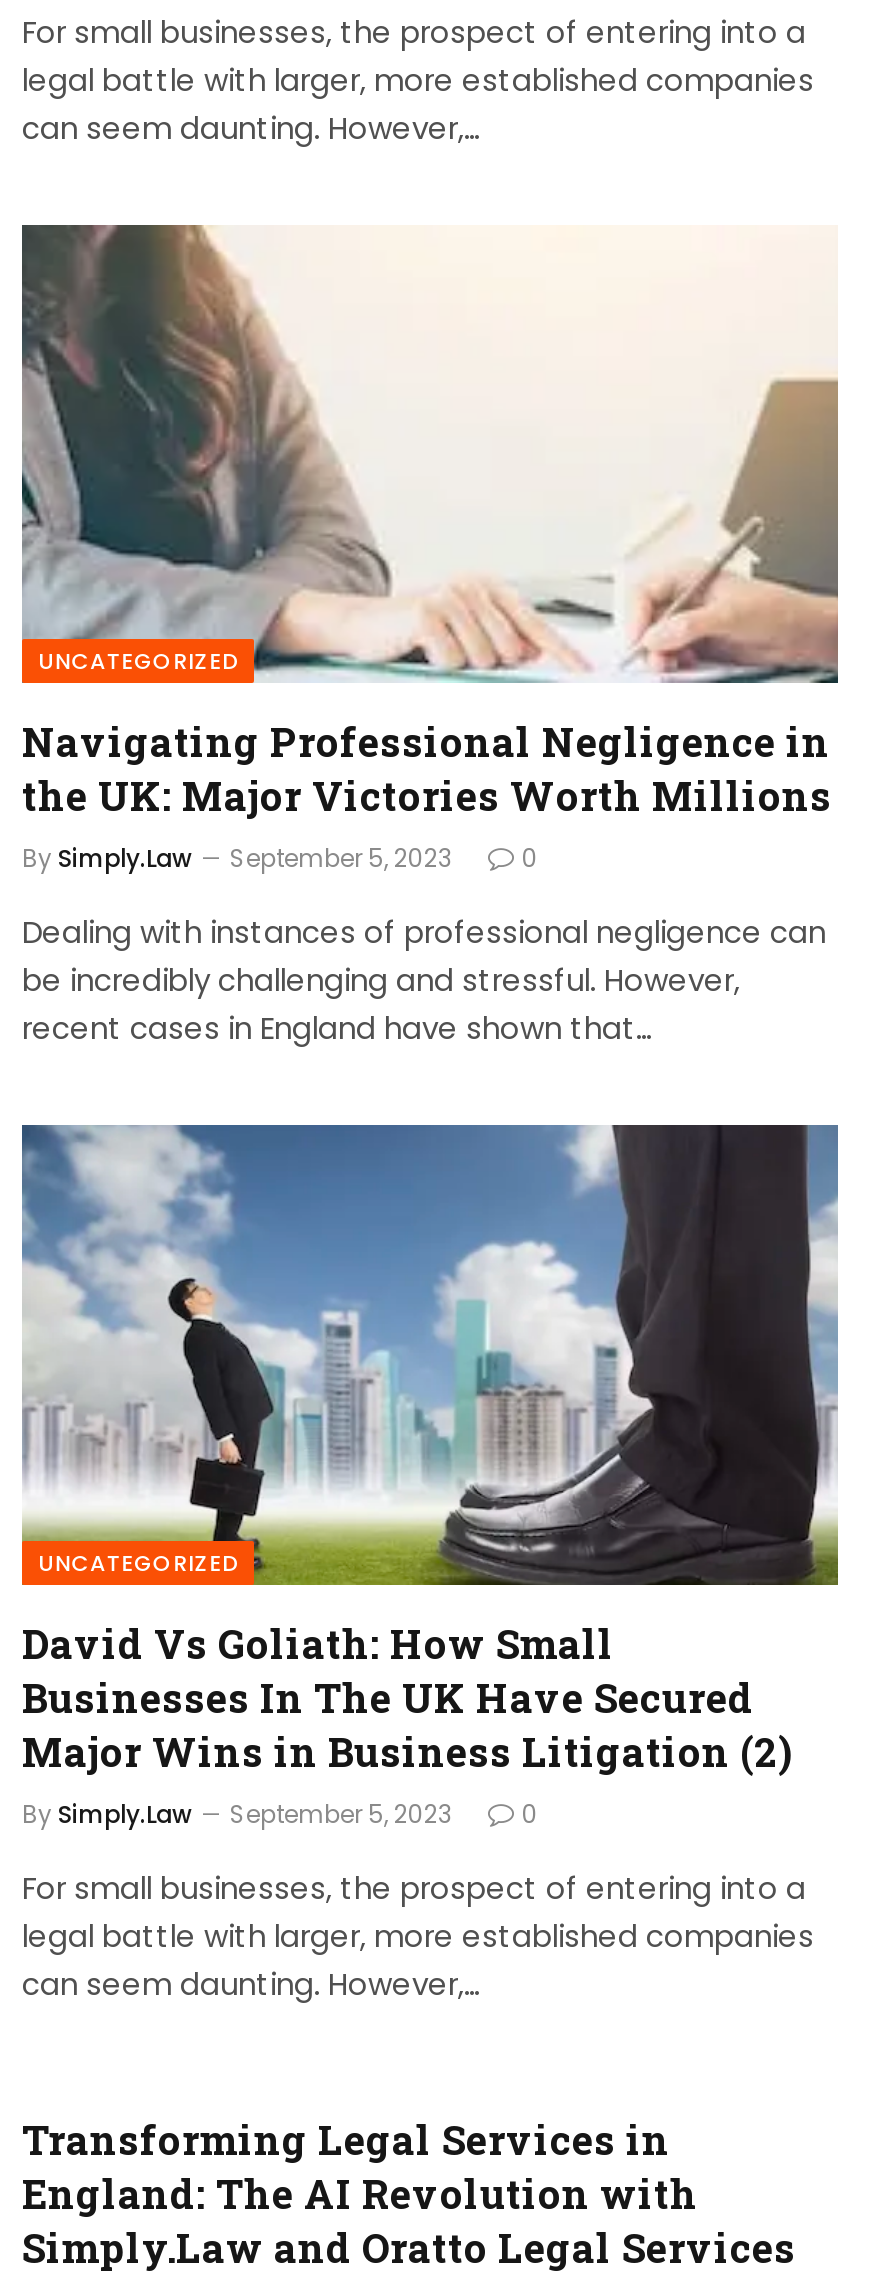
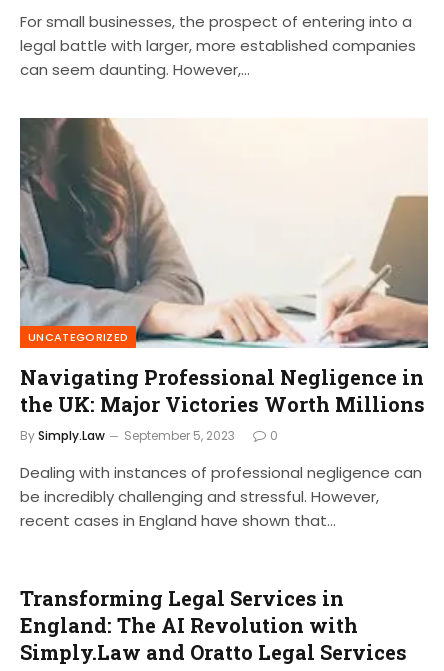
- [image]
- UNCATEGORIZED
- David Vs Goliath: How Small
- Businesses In The UK Have Secured
- Major Wins in Business Litigation (2)
- By Simply.Law
- September 5, 2023
- 0
- For small businesses, the prospect of entering into a
- legal battle with larger, more established companies
- can seem daunting. However,…
